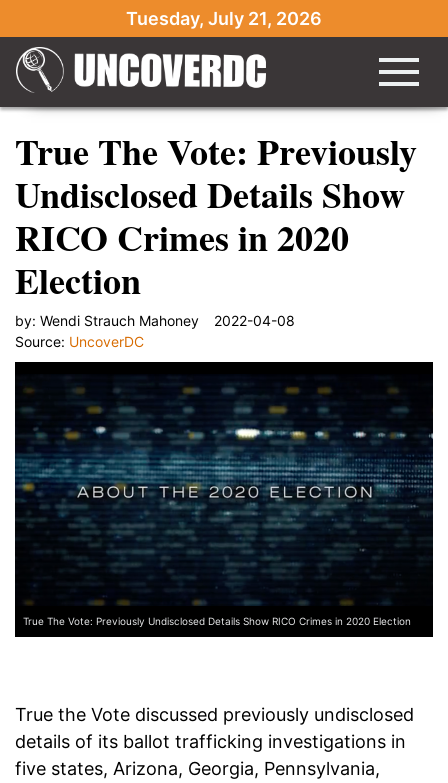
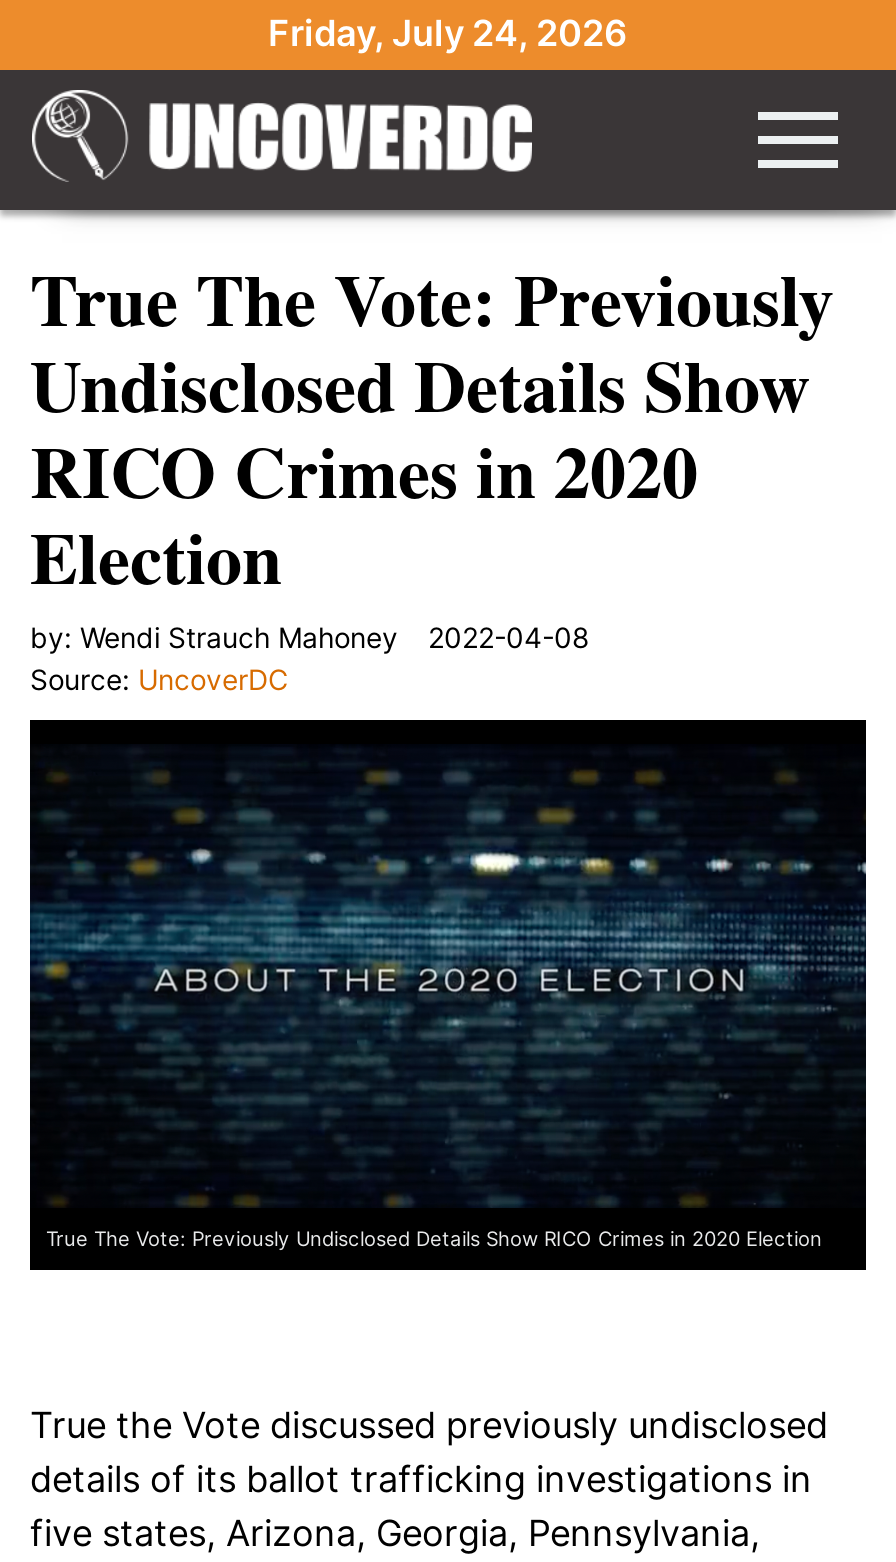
- Tuesday, July 21, 2026
+ Friday, July 24, 2026
